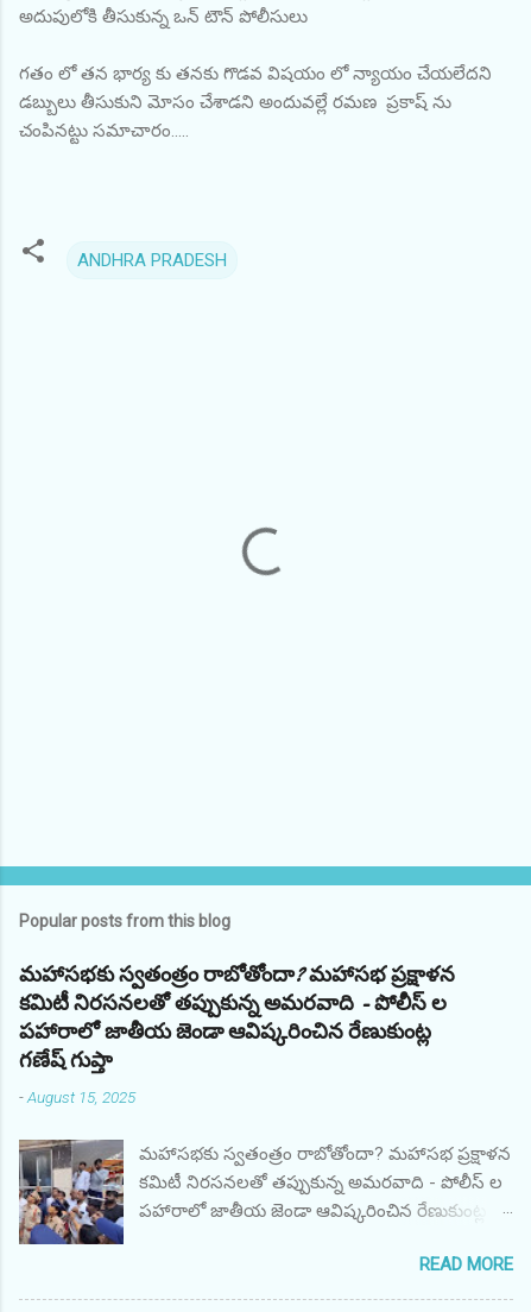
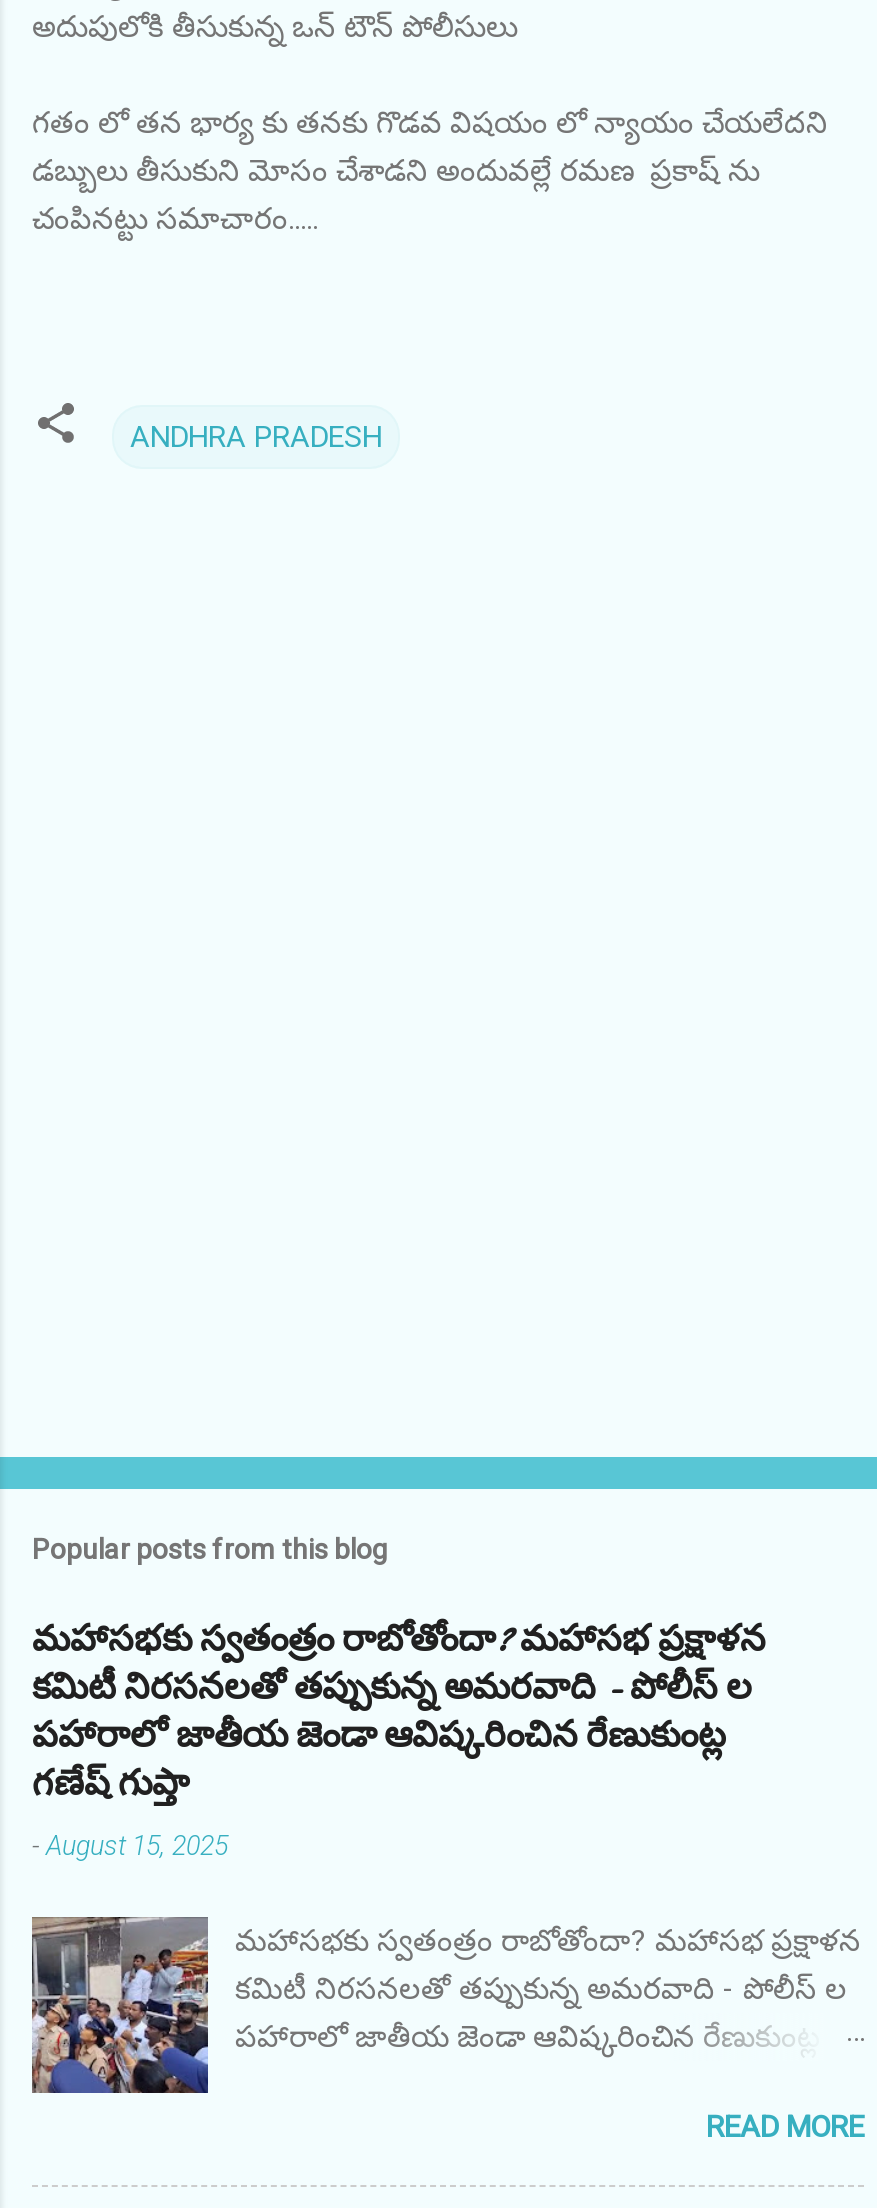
- [image]
